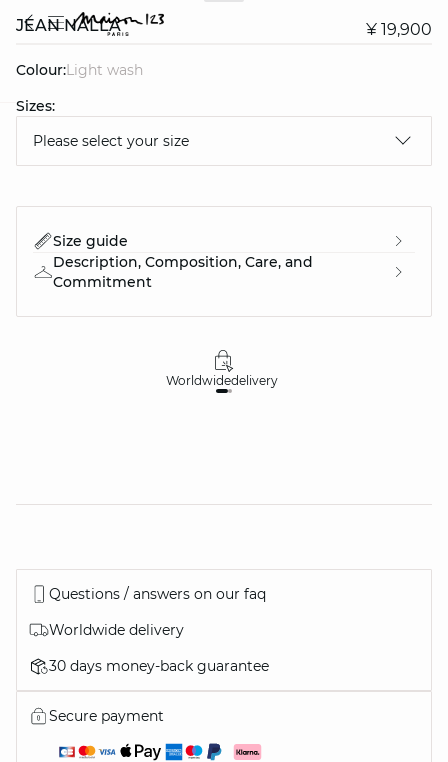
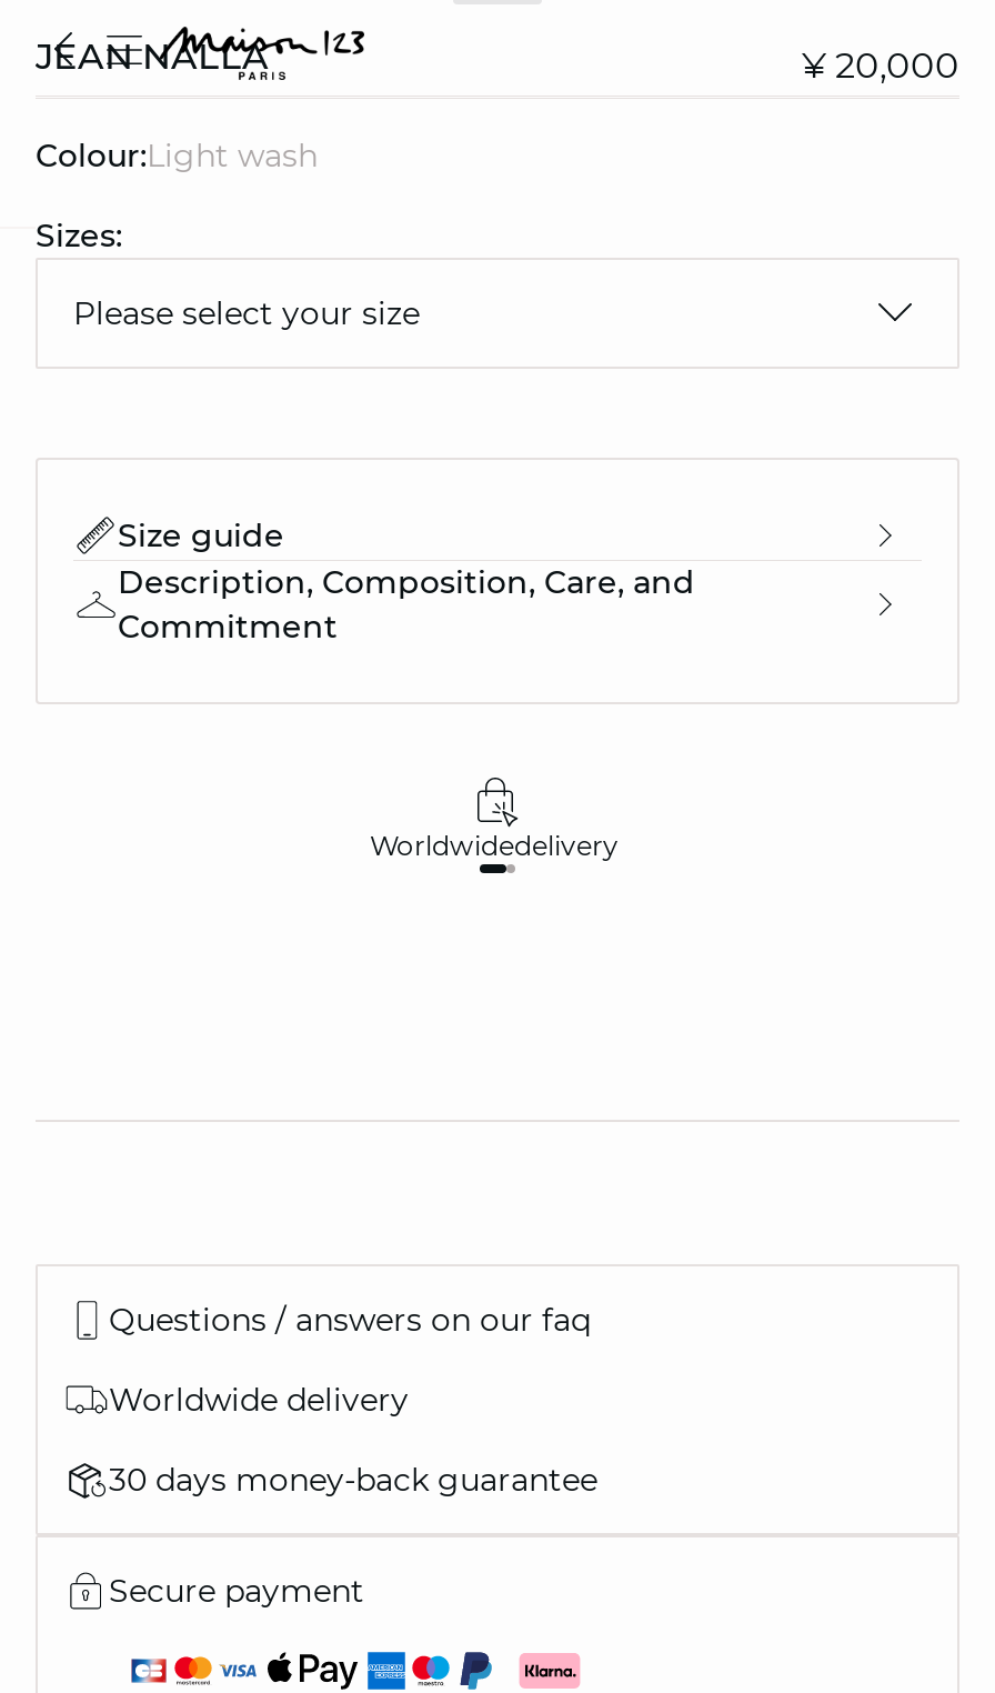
- ¥ 19,900
+ ¥ 20,000
